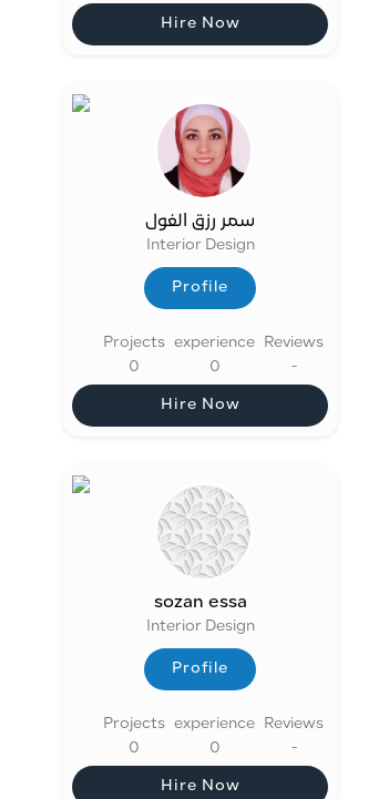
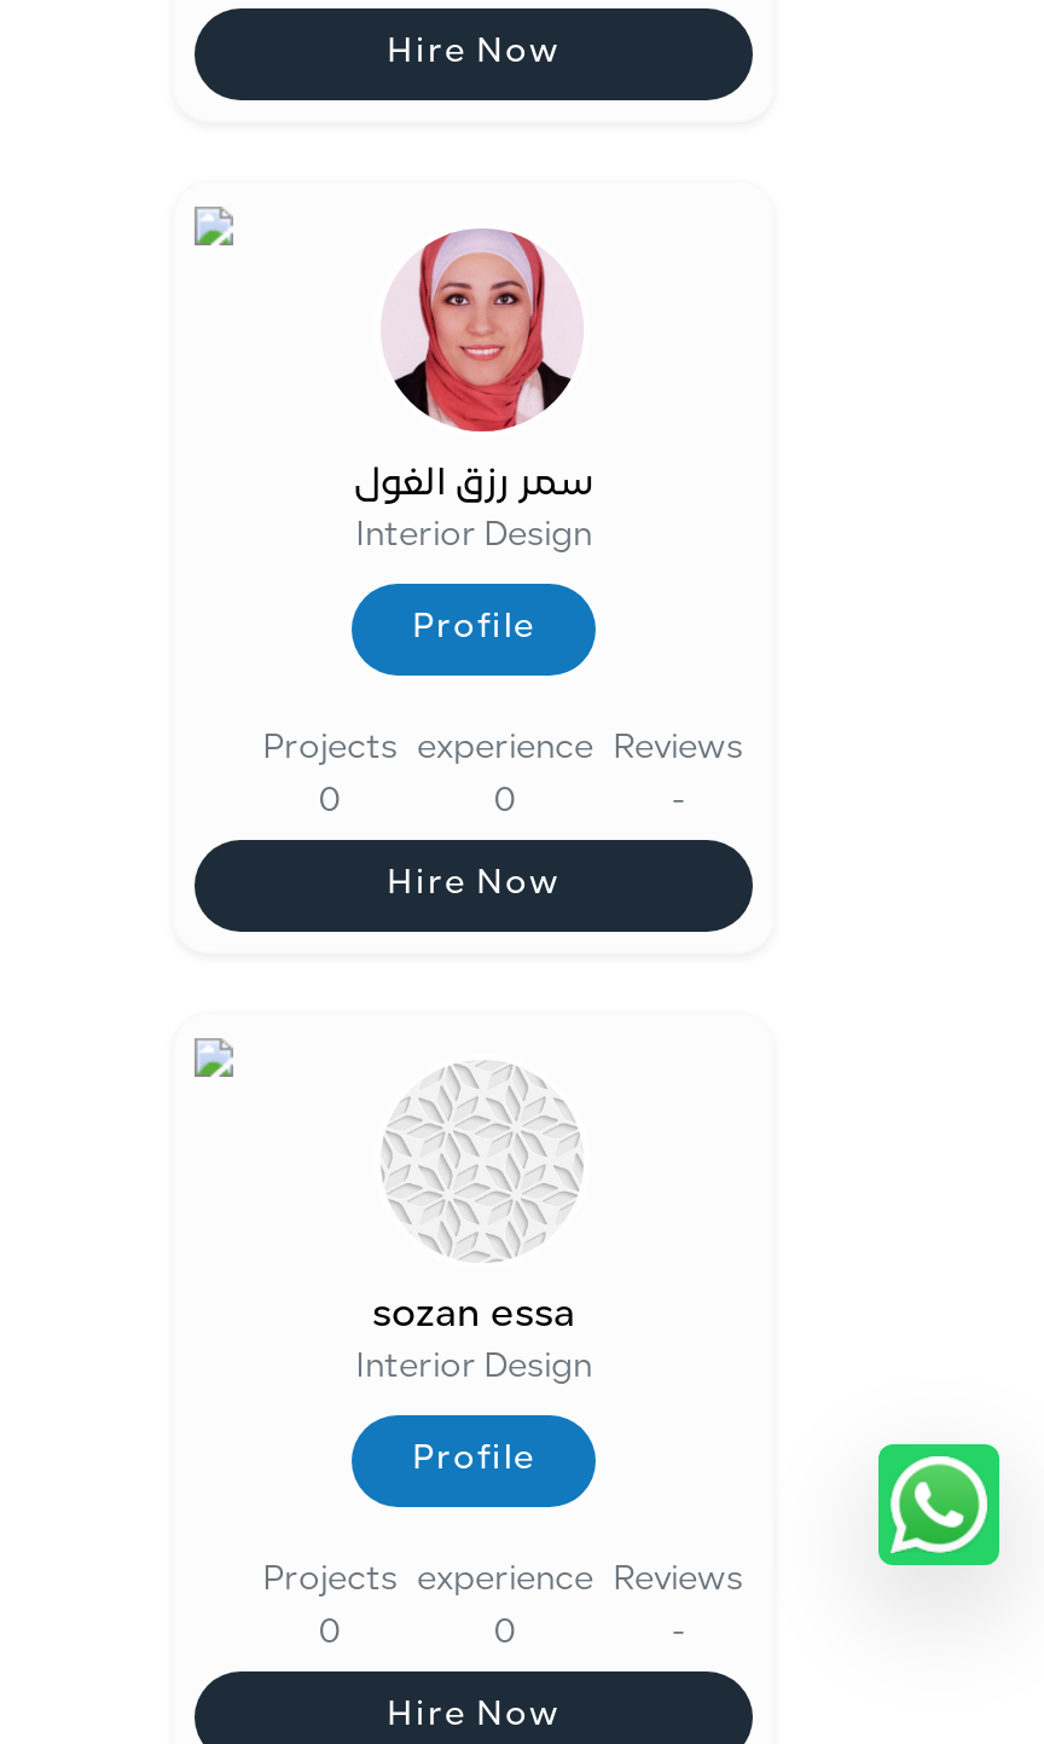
+ [image]
